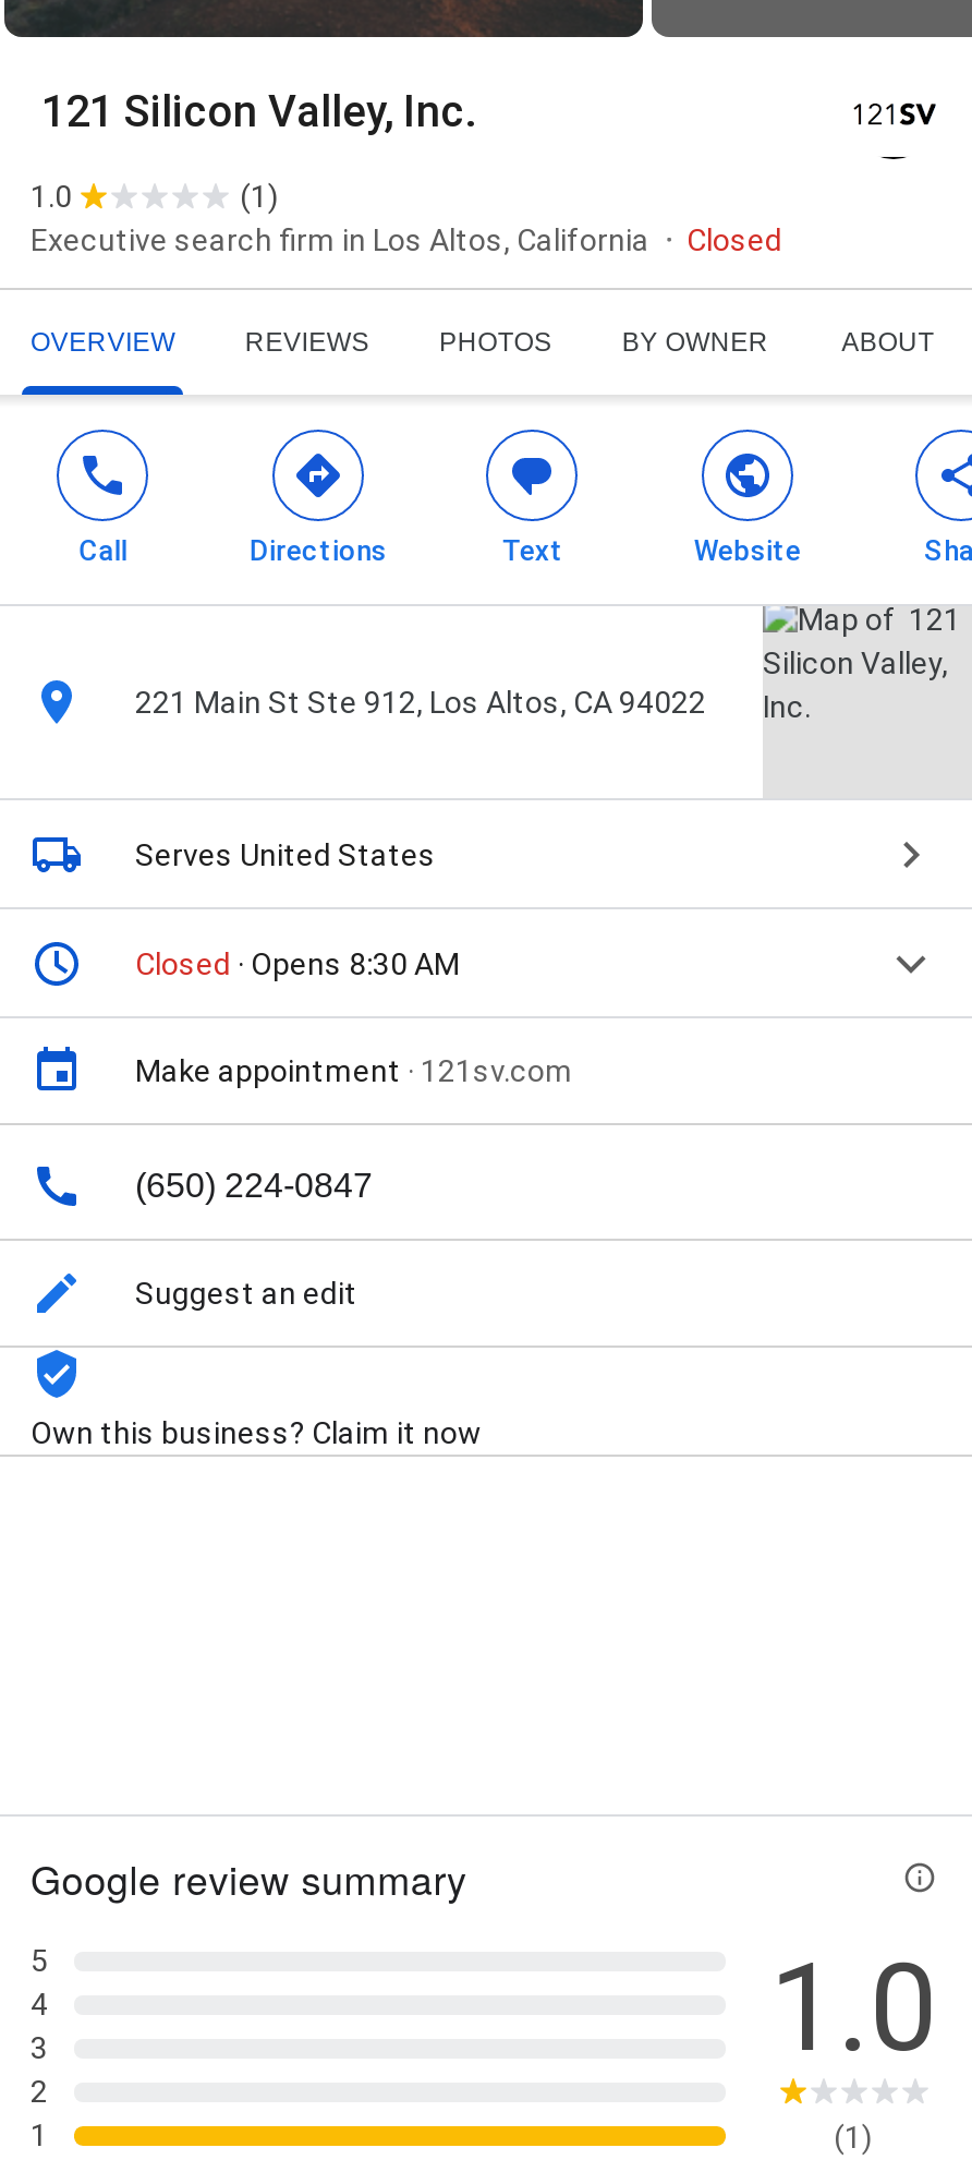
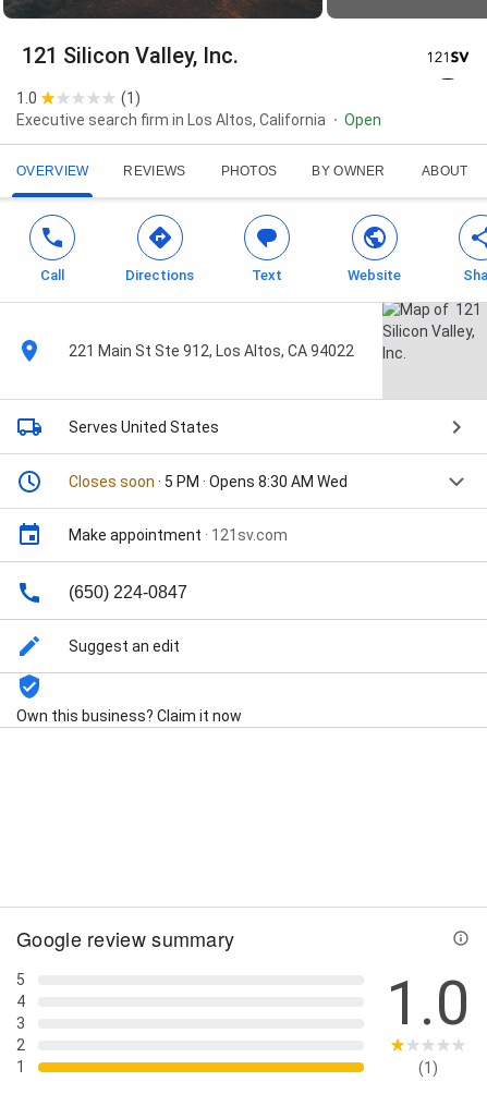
- Closed
+ Open

- Closed · Opens 8:30 AM
+ Closes soon · 5 PM · Opens 8:30 AM Wed
